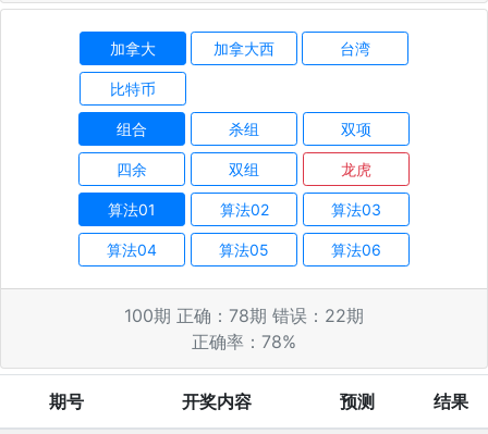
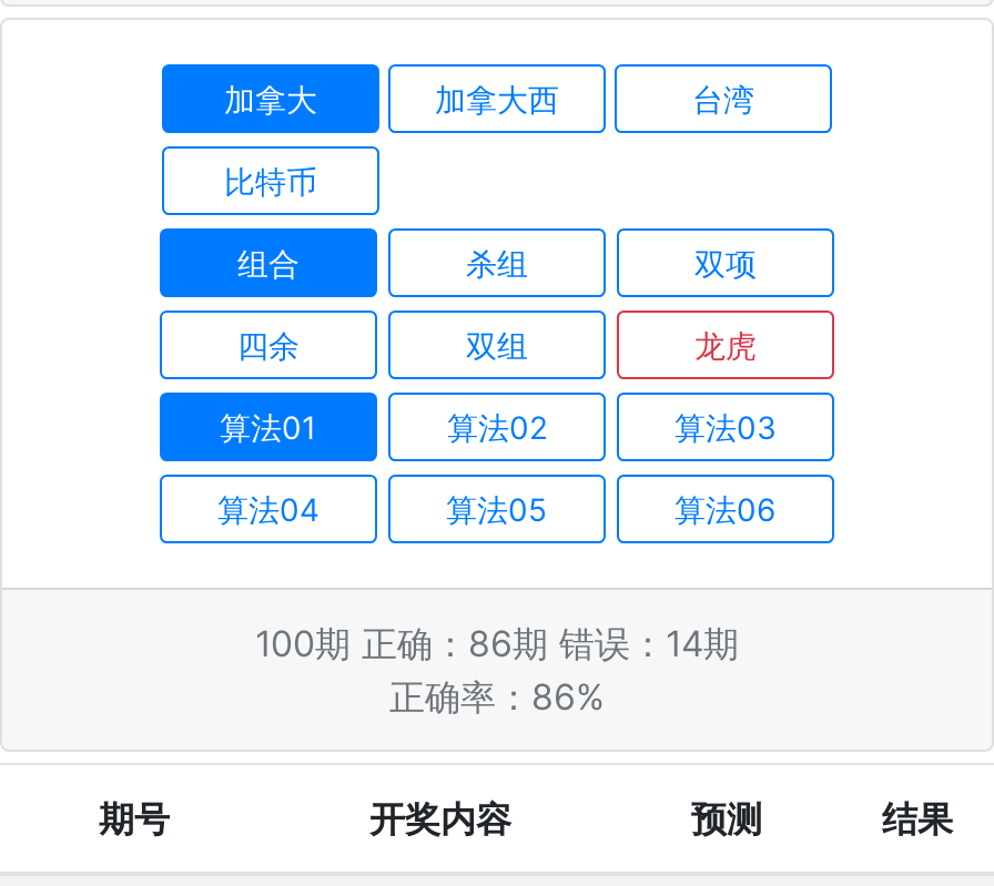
- 100期 正确：78期 错误：22期
+ 100期 正确：86期 错误：14期

- 正确率：78%
+ 正确率：86%
